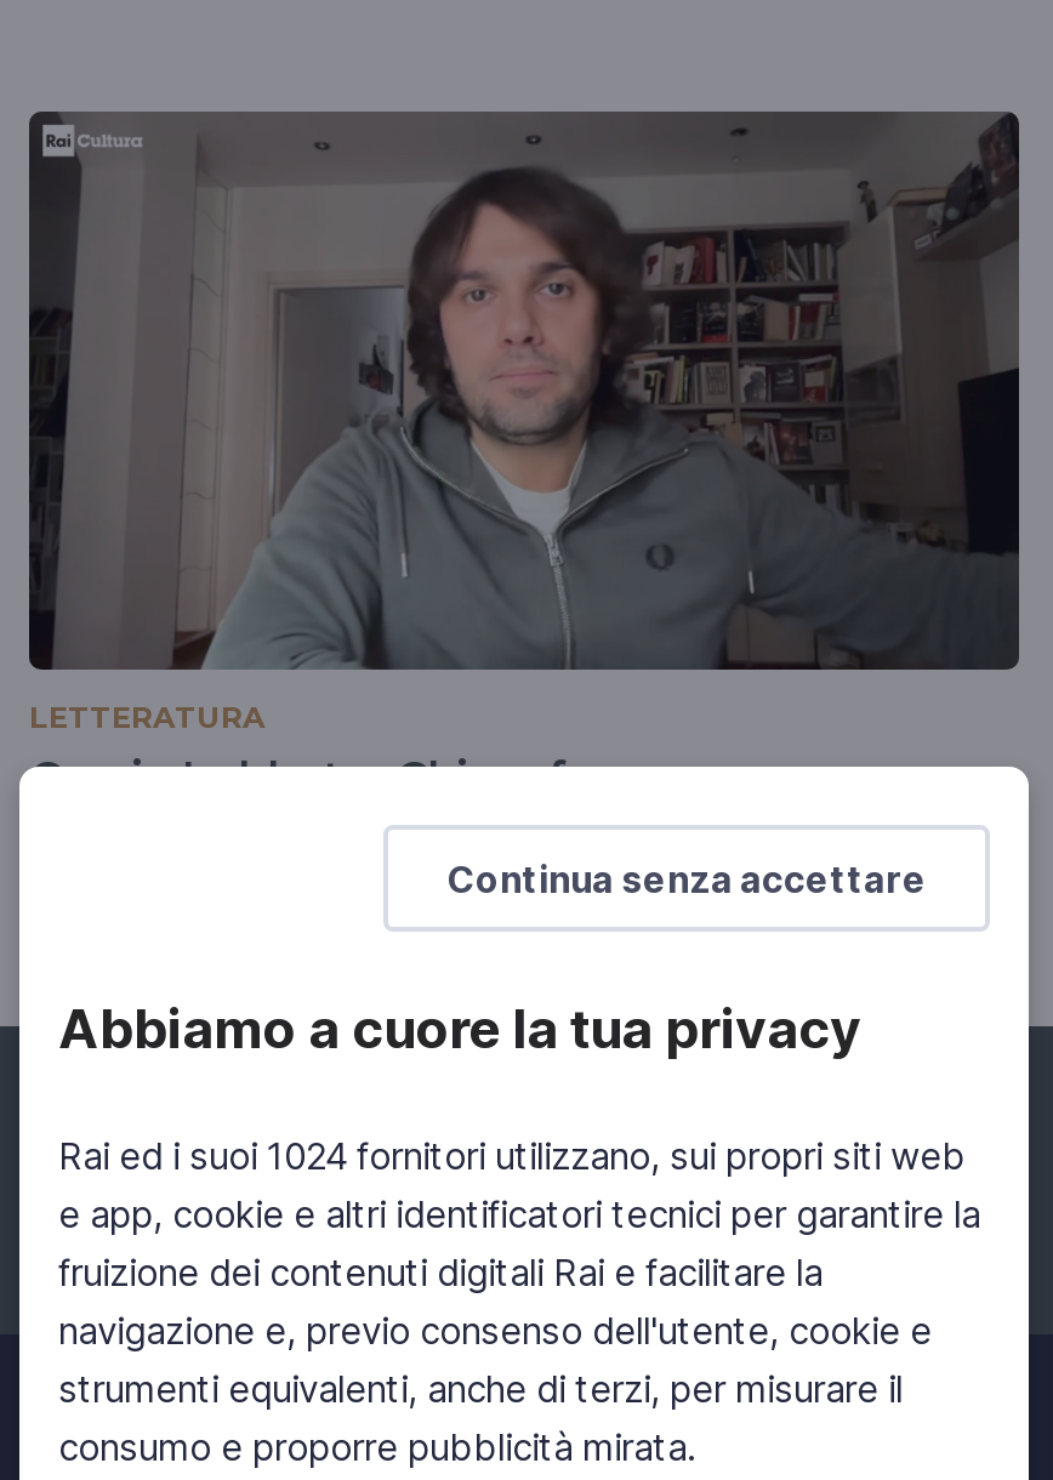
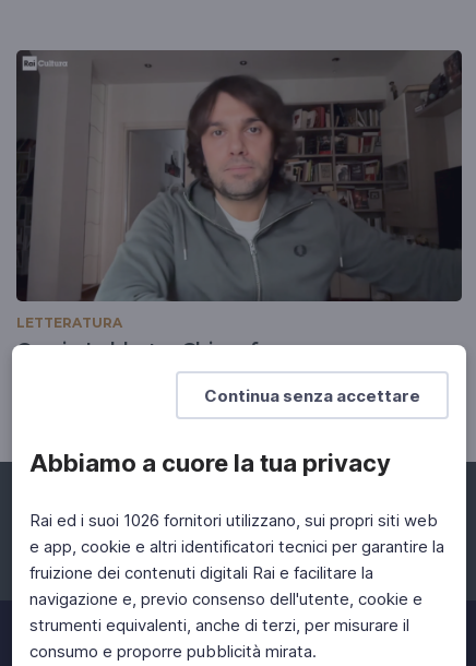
- Rai ed i suoi 1024 fornitori utilizzano, sui propri siti web
+ Rai ed i suoi 1026 fornitori utilizzano, sui propri siti web
